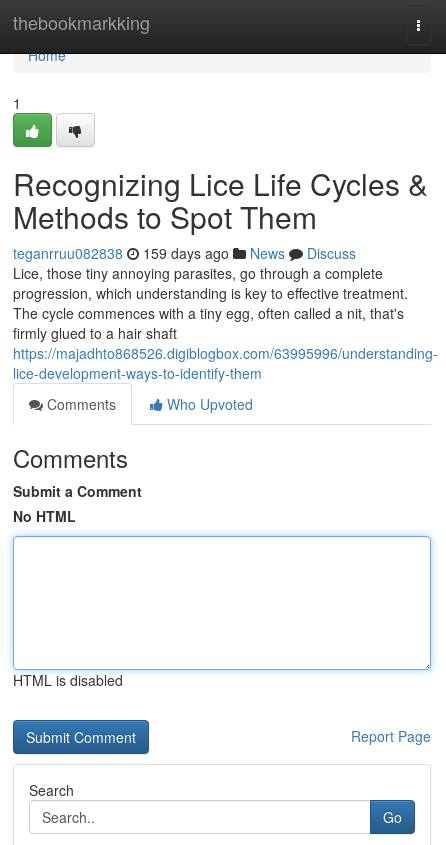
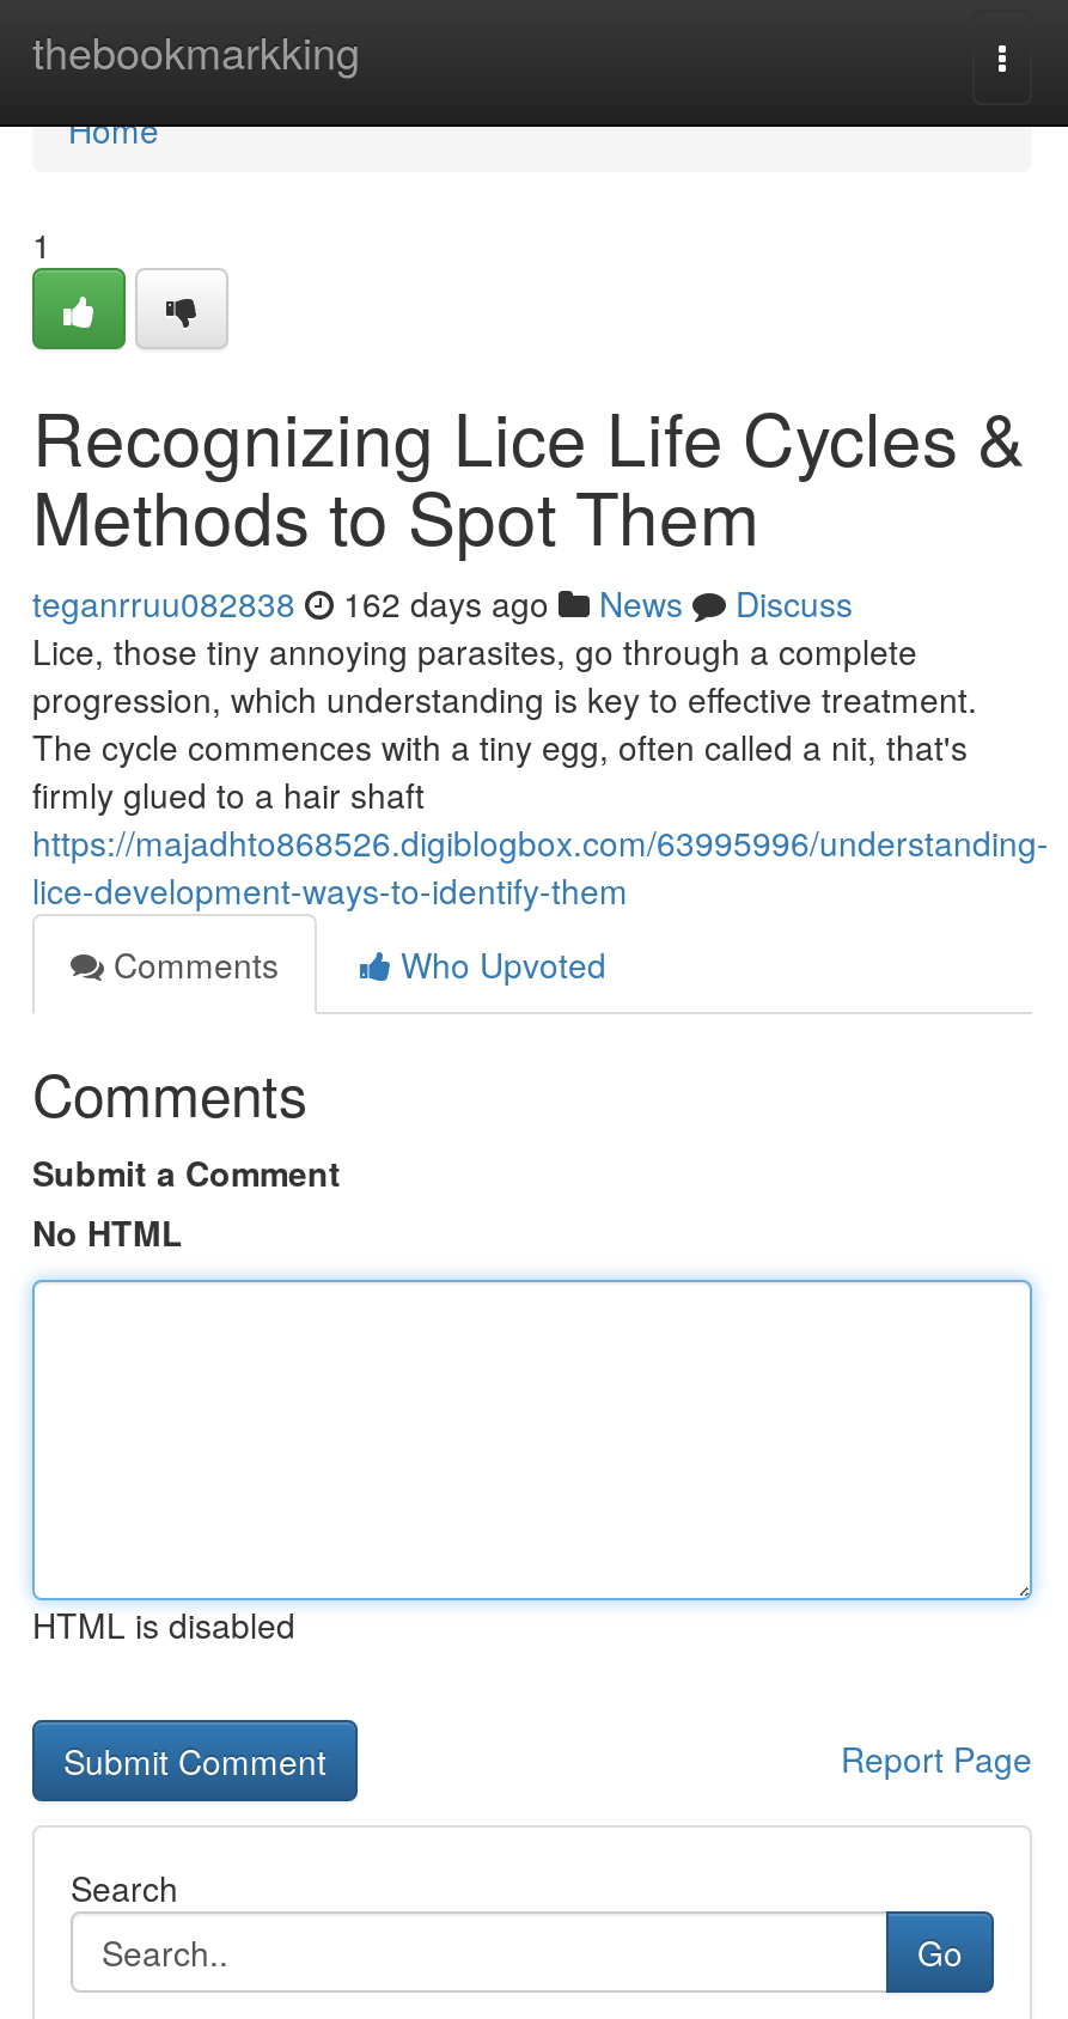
- teganrruu082838 159 days ago News Discuss
+ teganrruu082838 162 days ago News Discuss
